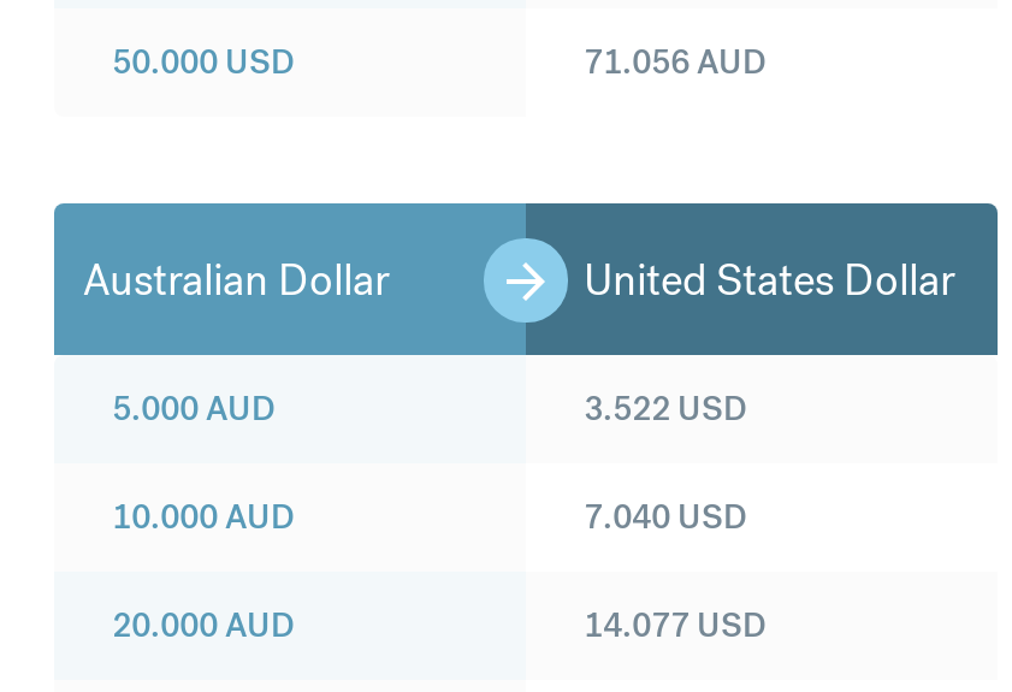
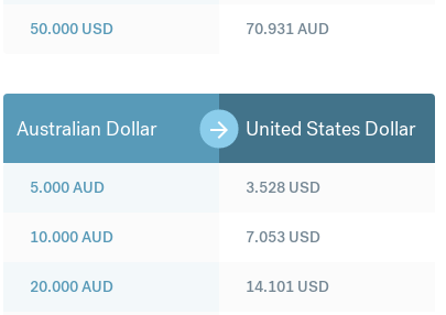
- 71.056AUD
+ 70.931AUD

- 3.522 USD
+ 3.528 USD

- 7.040 USD
+ 7.053 USD

- 14.077 USD
+ 14.101 USD
